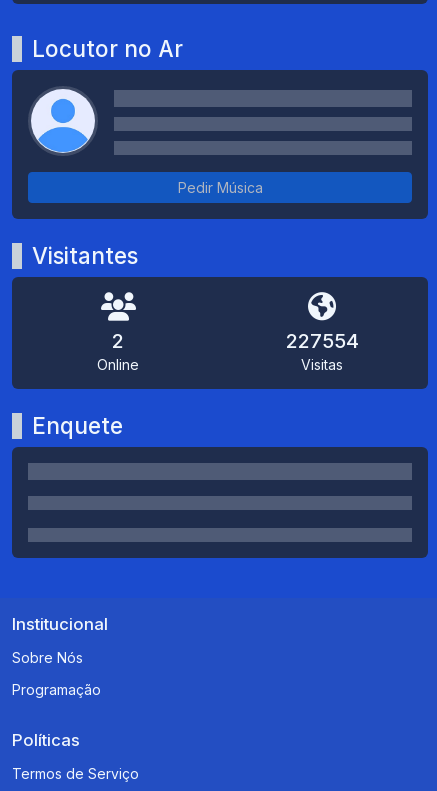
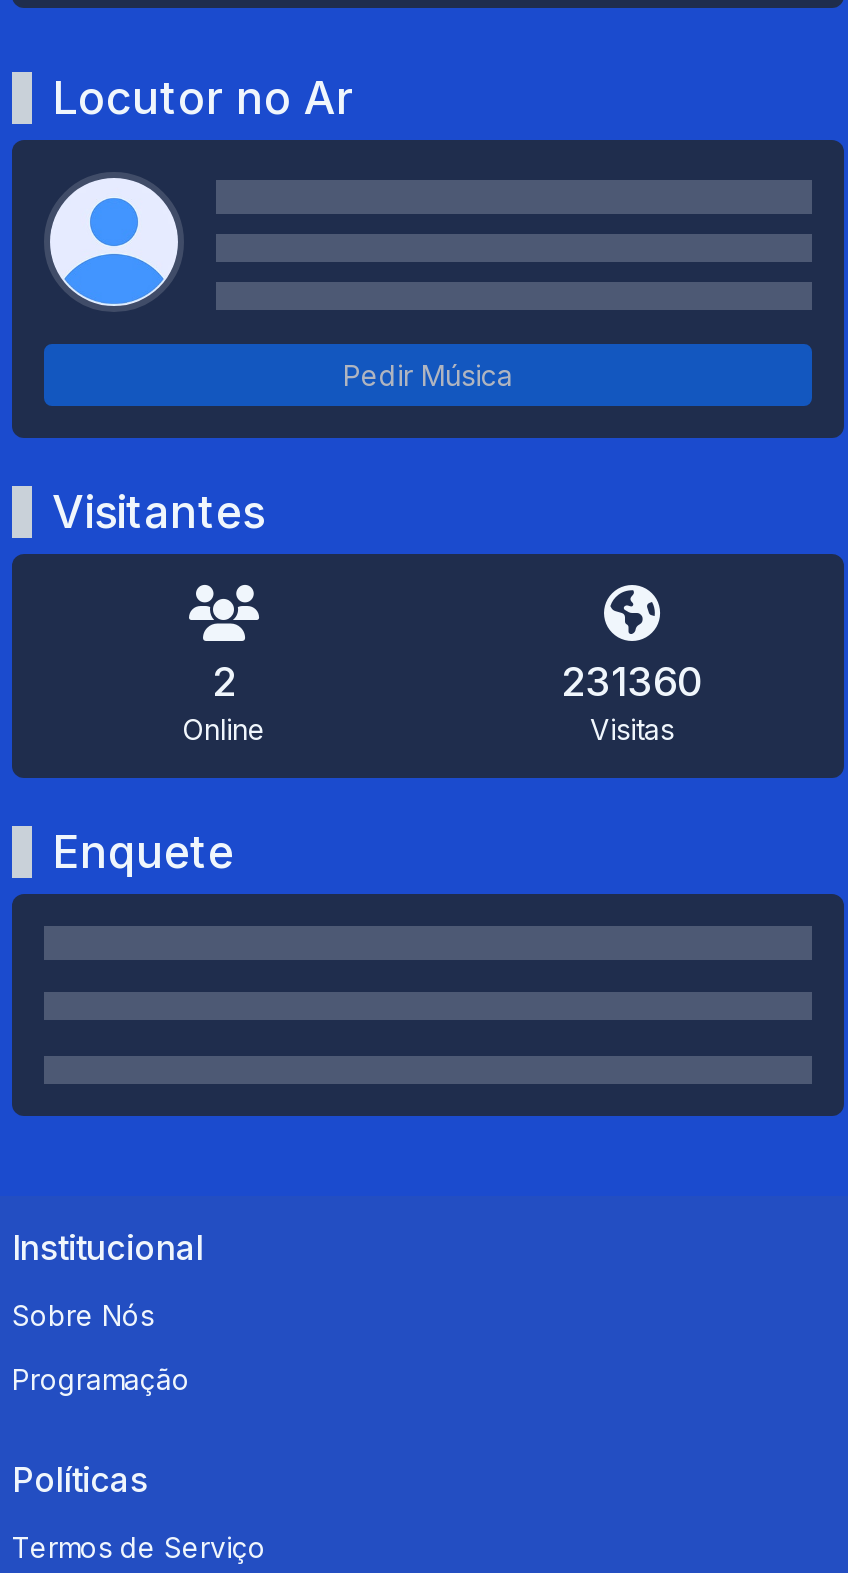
- 227554
+ 231360
